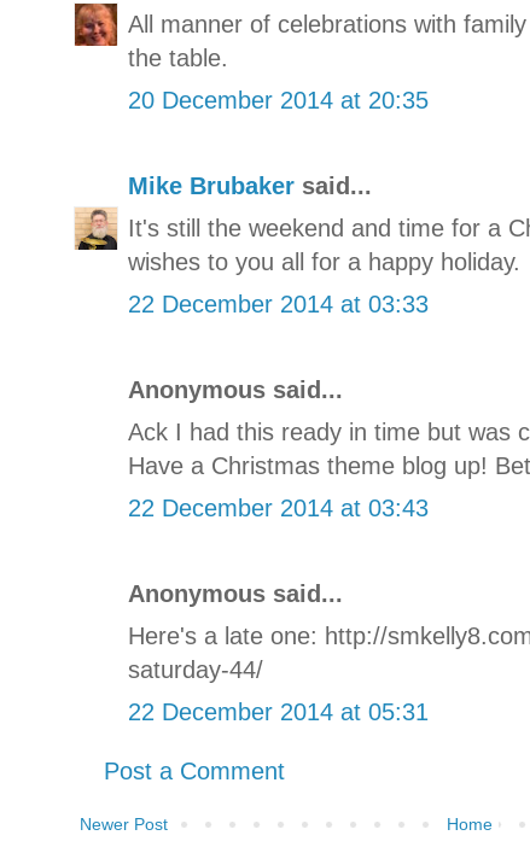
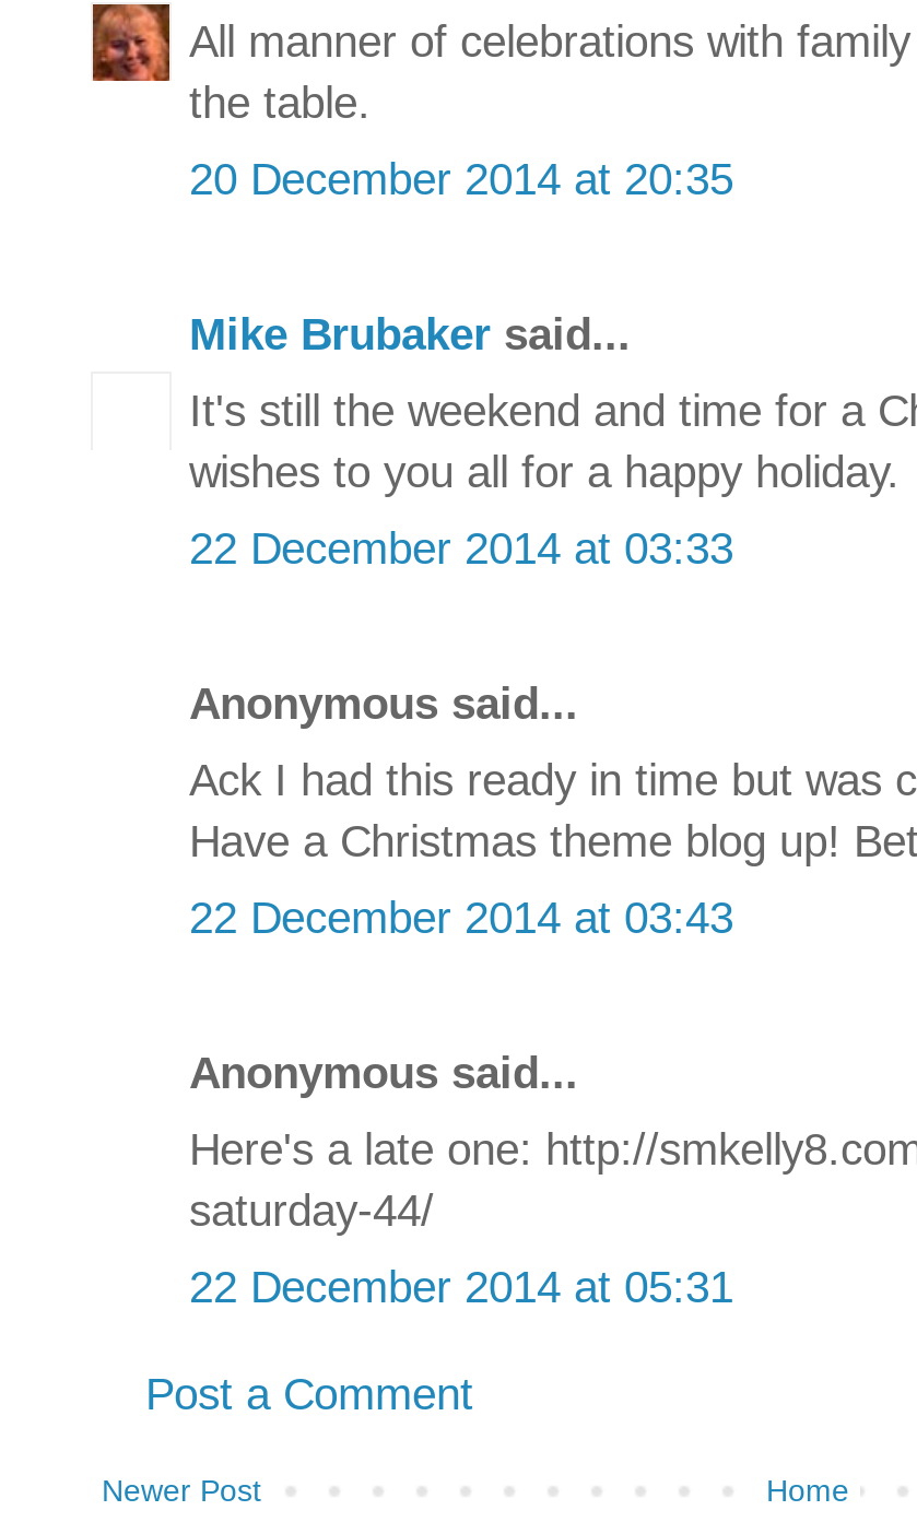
- [image]
